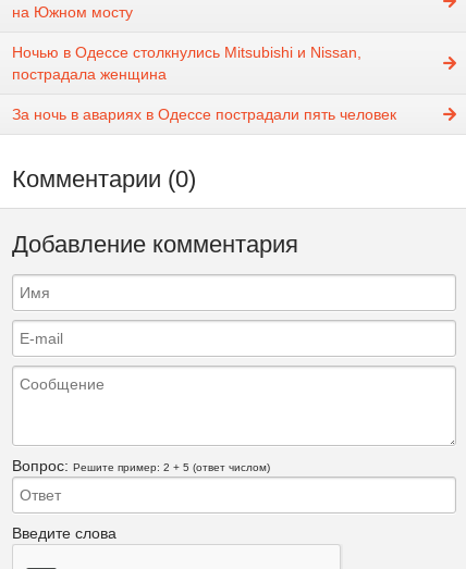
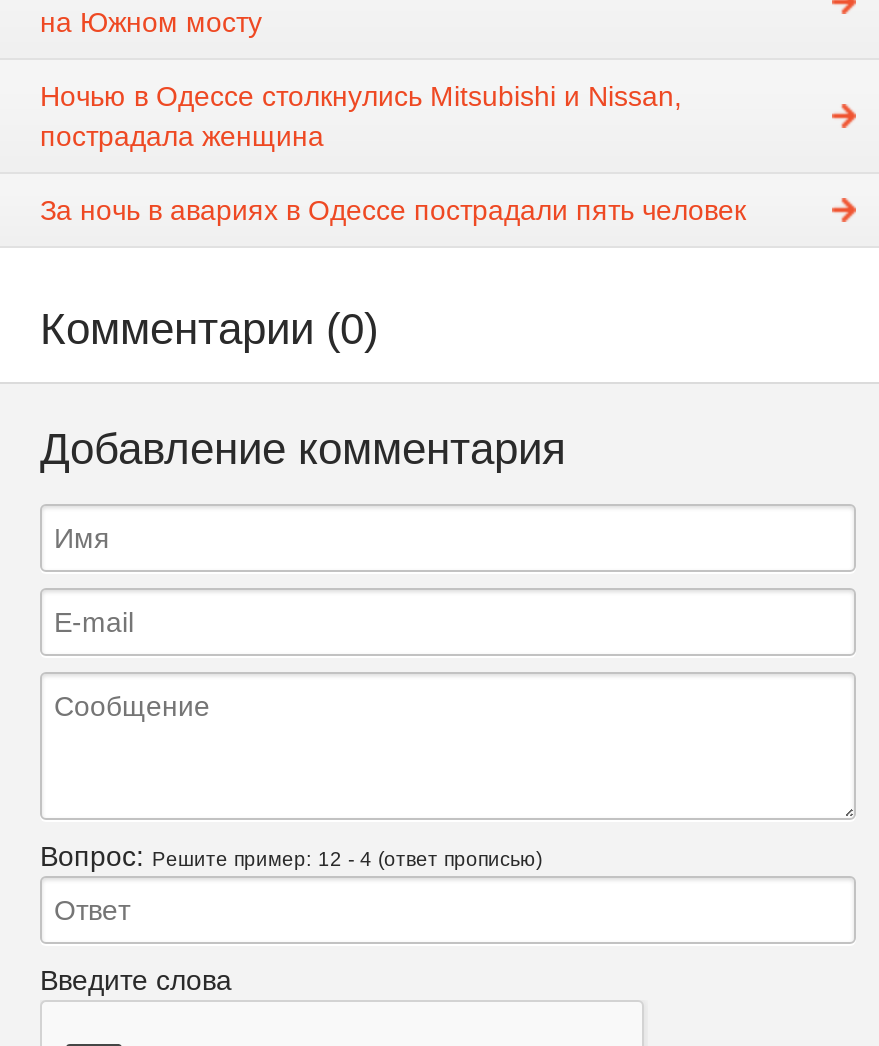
- Вопрос: Решите пример: 2 + 5 (ответ числом)
+ Вопрос: Решите пример: 12 - 4 (ответ прописью)
